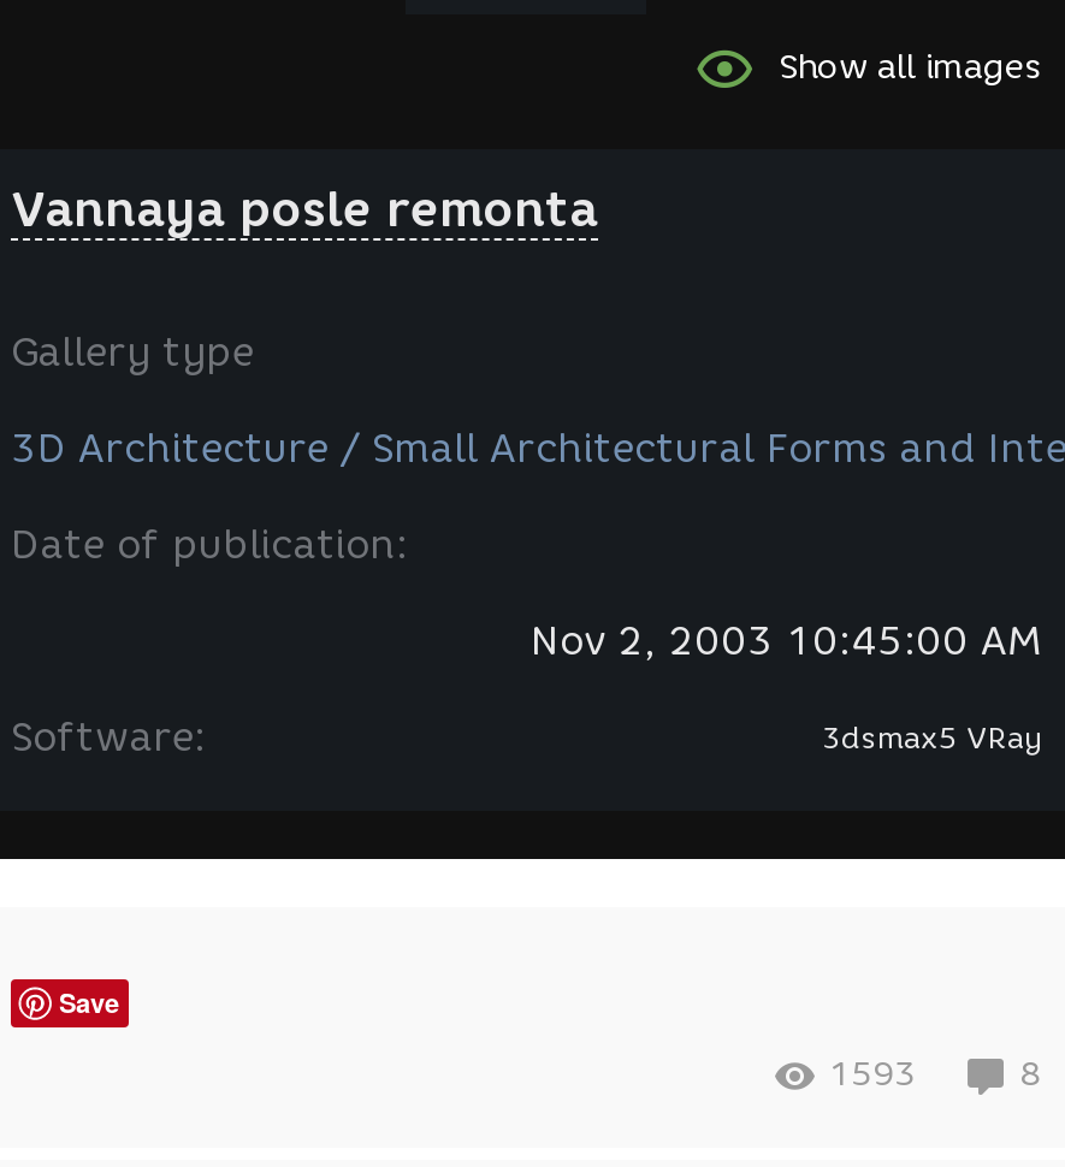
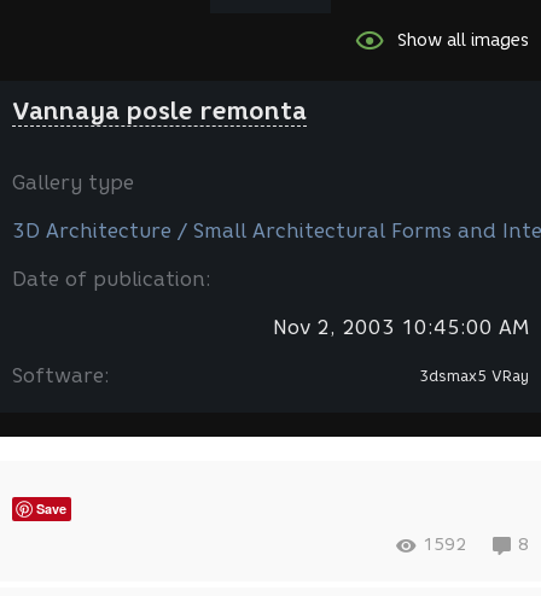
- 1593
+ 1592
